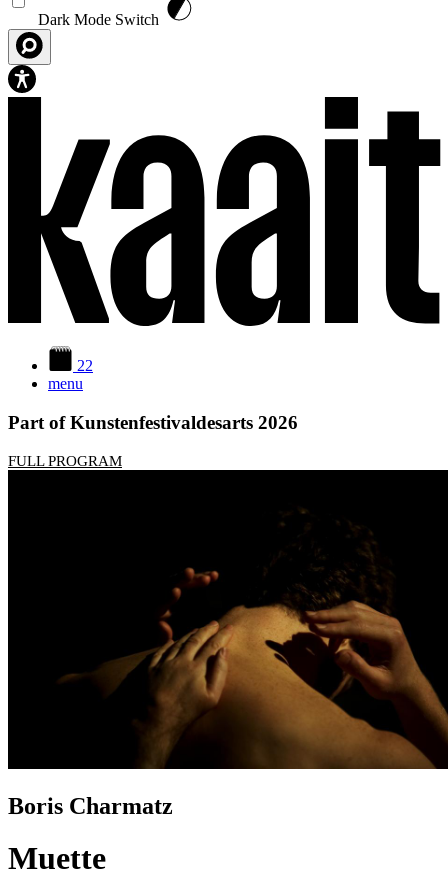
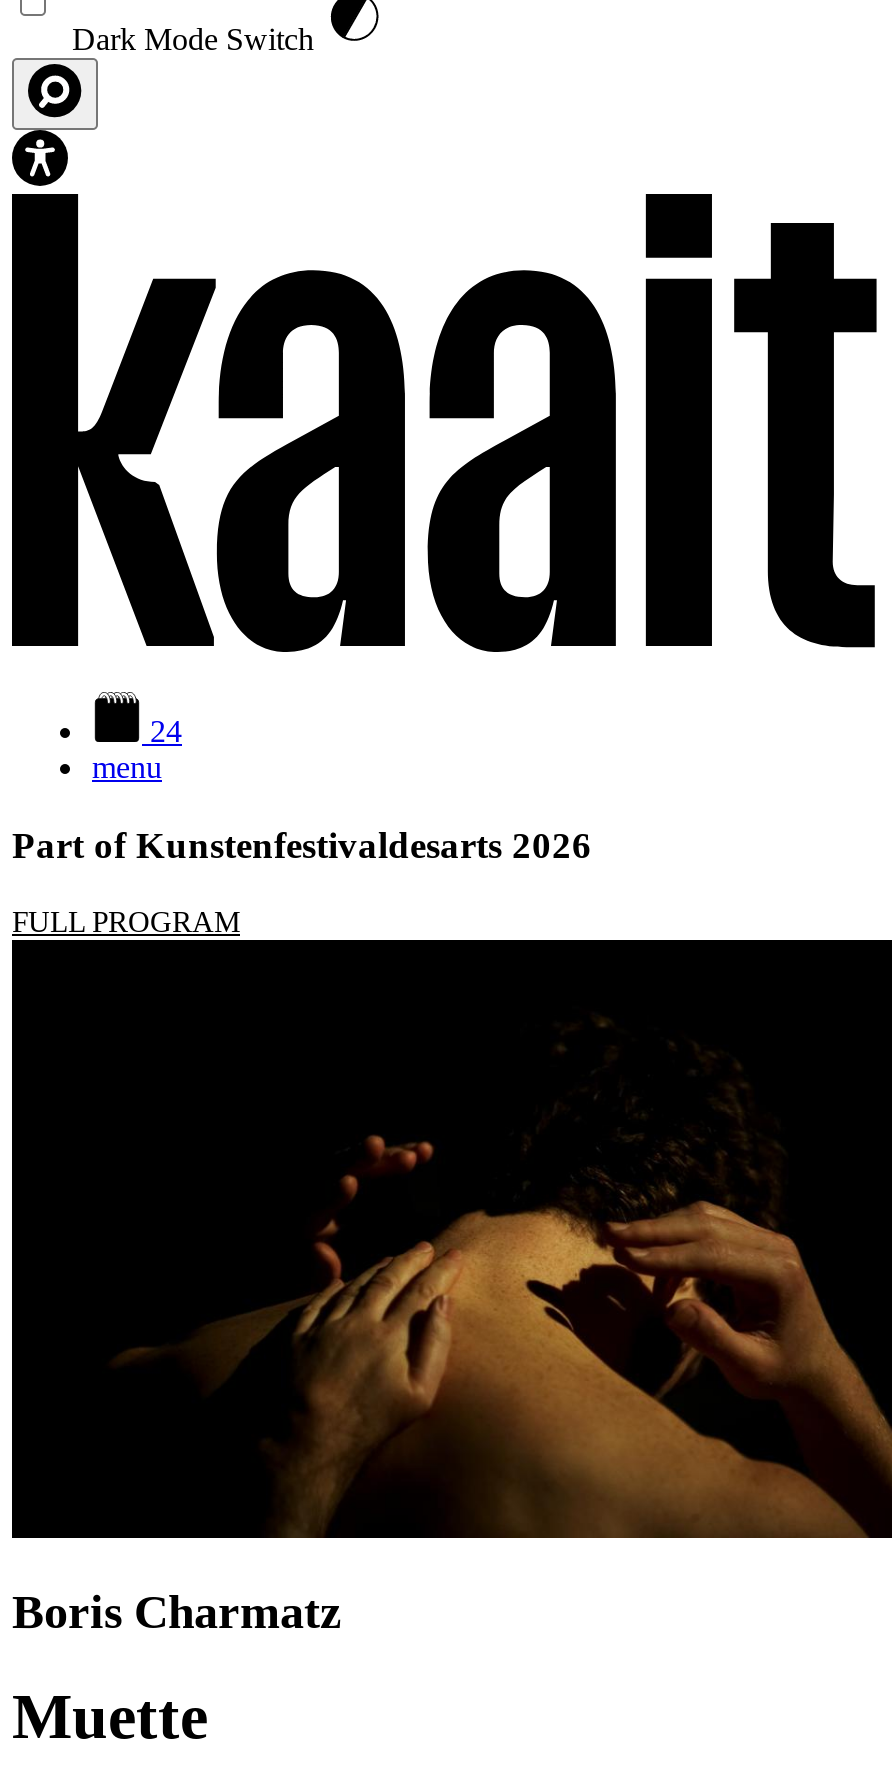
- 22
+ 24
